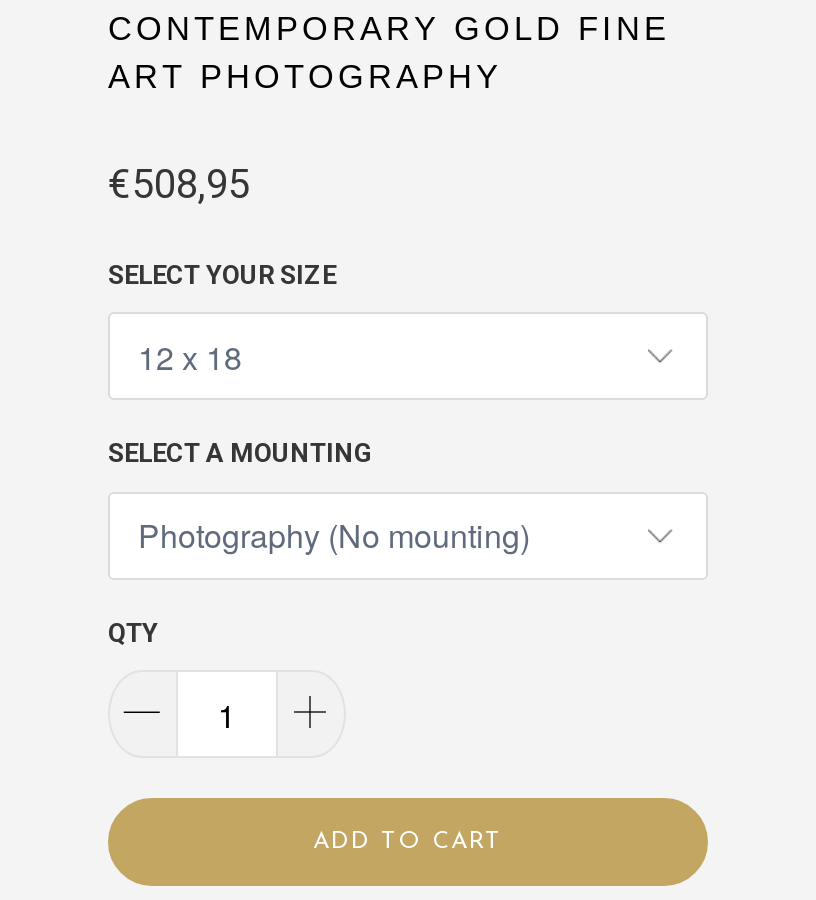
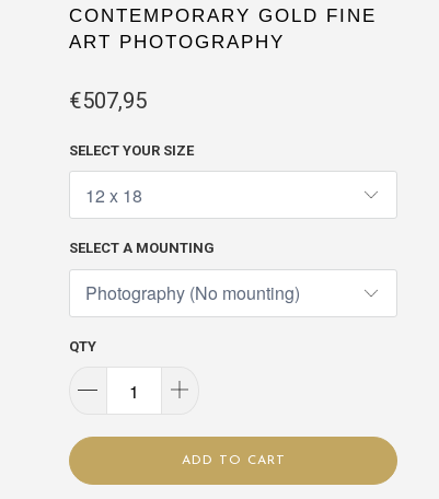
- €508,95
+ €507,95
